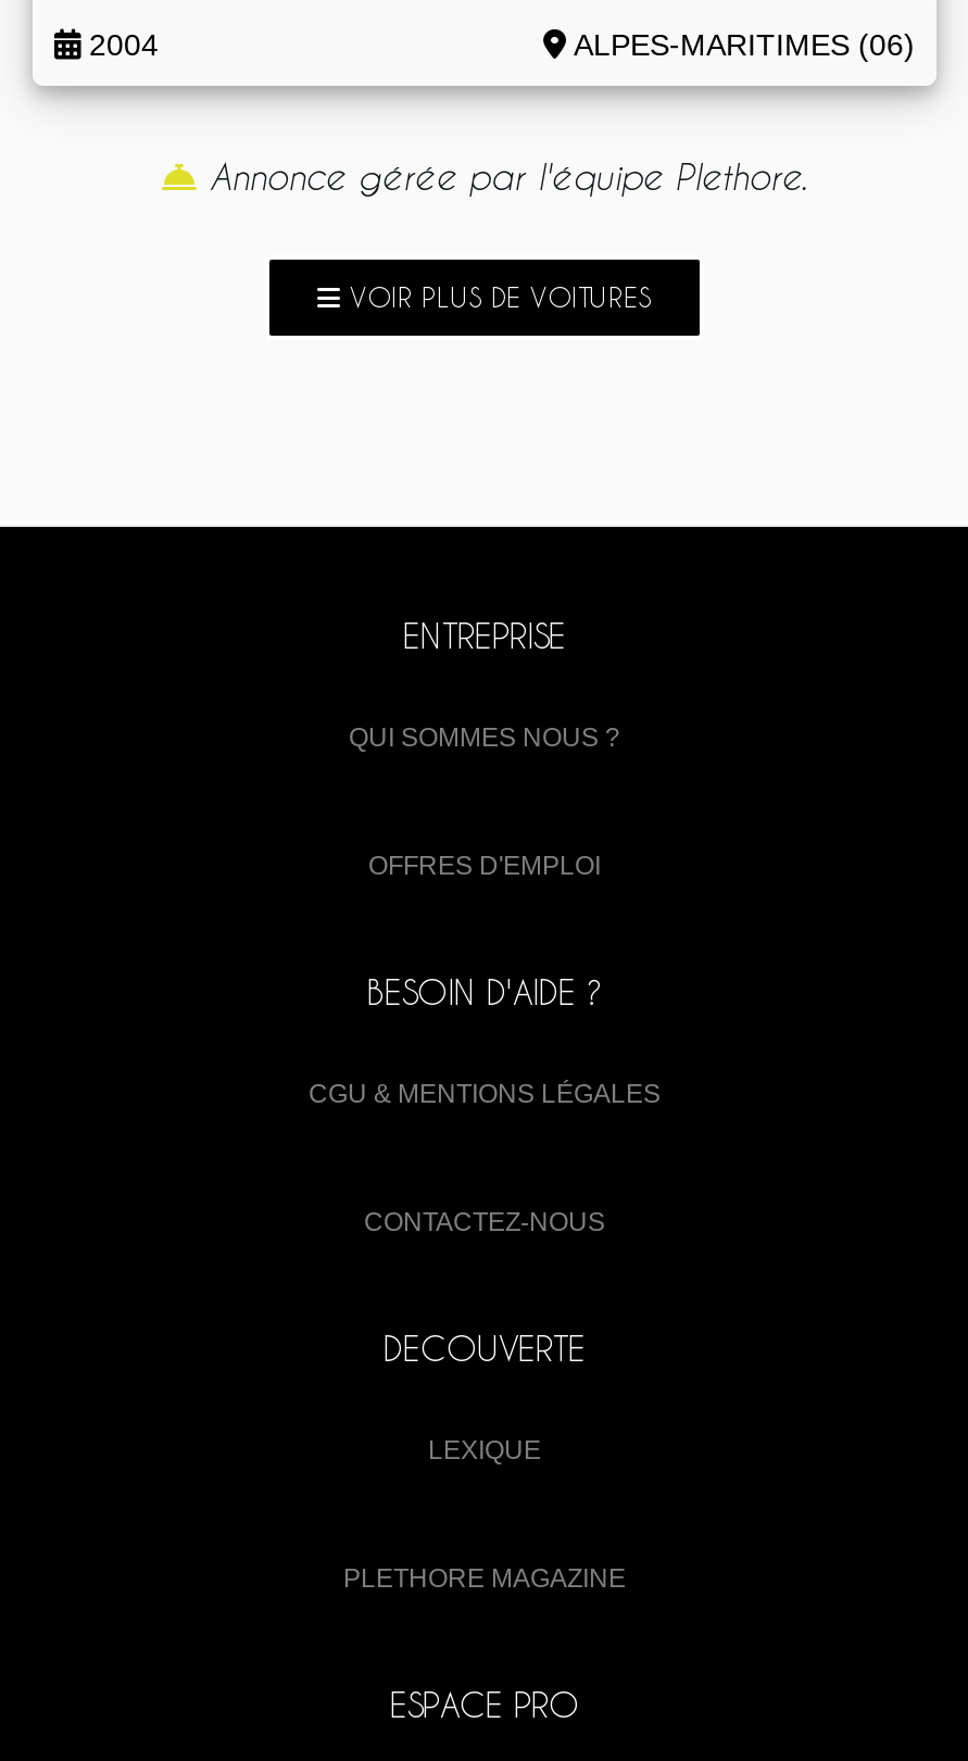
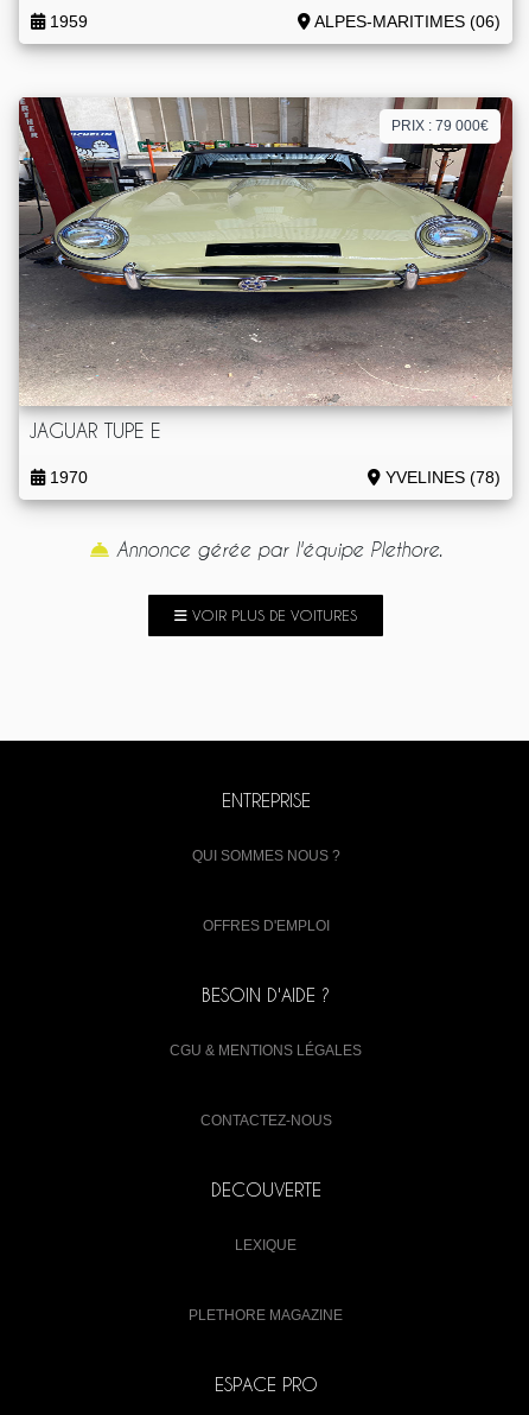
- 2004
+ 1959

+ [image]
+ PRIX : 79 000€

+ JAGUAR TUPE E
+ 1970
+ YVELINES (78)
